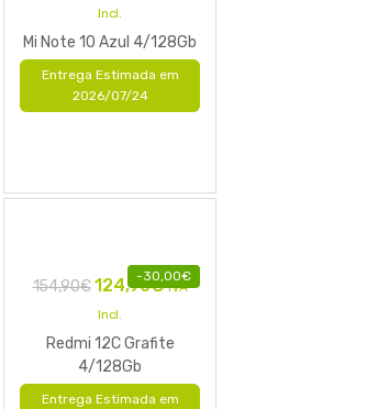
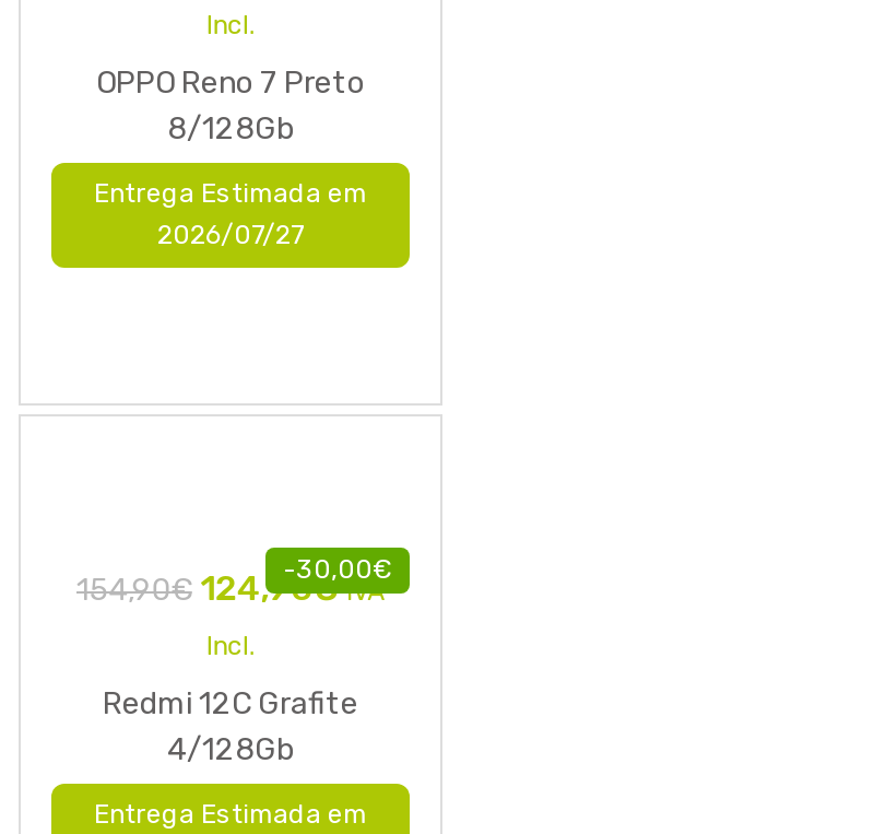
- Mi Note 10 Azul 4/128Gb
+ OPPO Reno 7 Preto
+ 8/128Gb

- 2026/07/24
+ 2026/07/27
